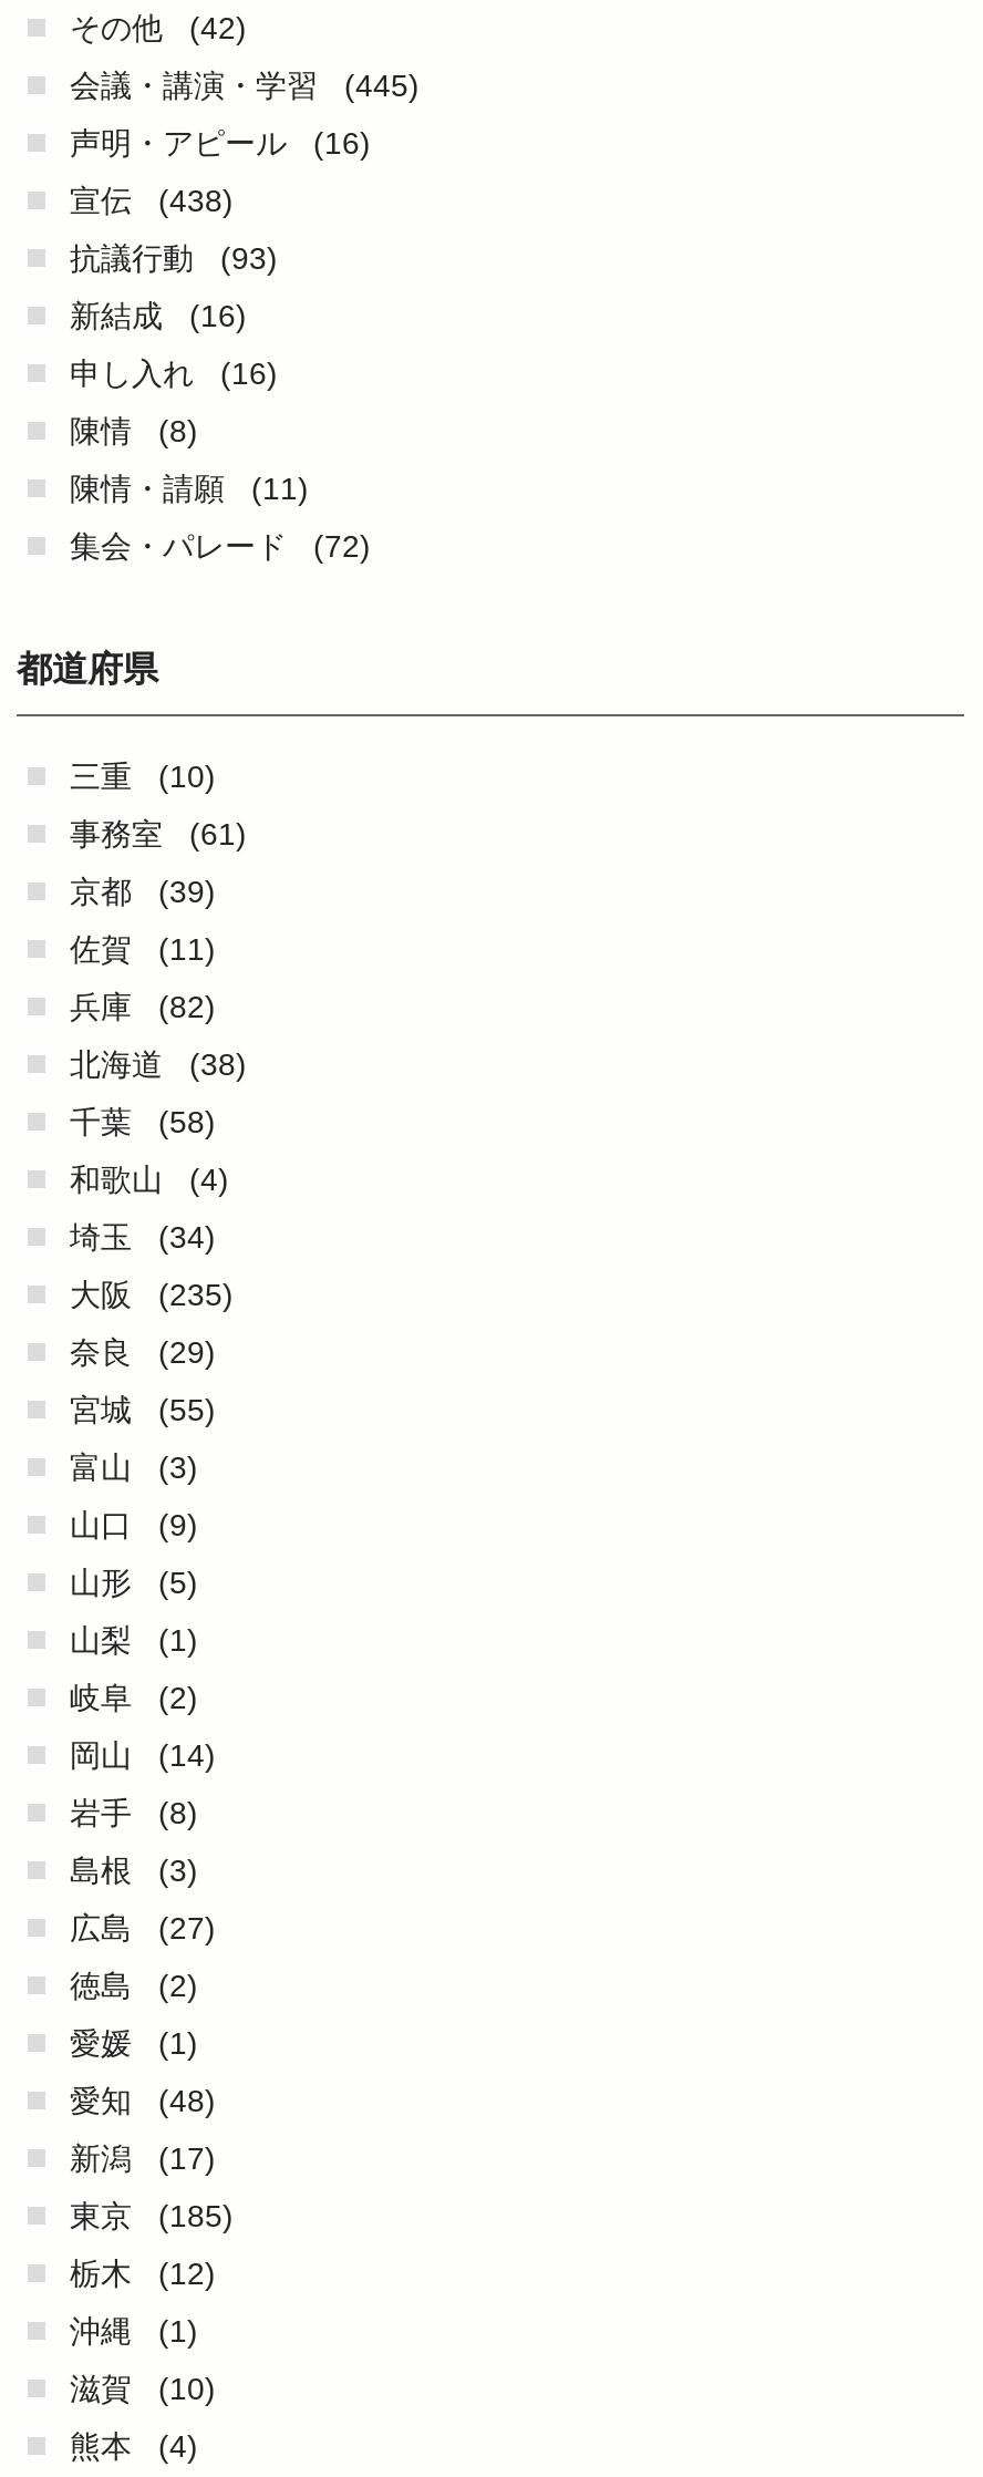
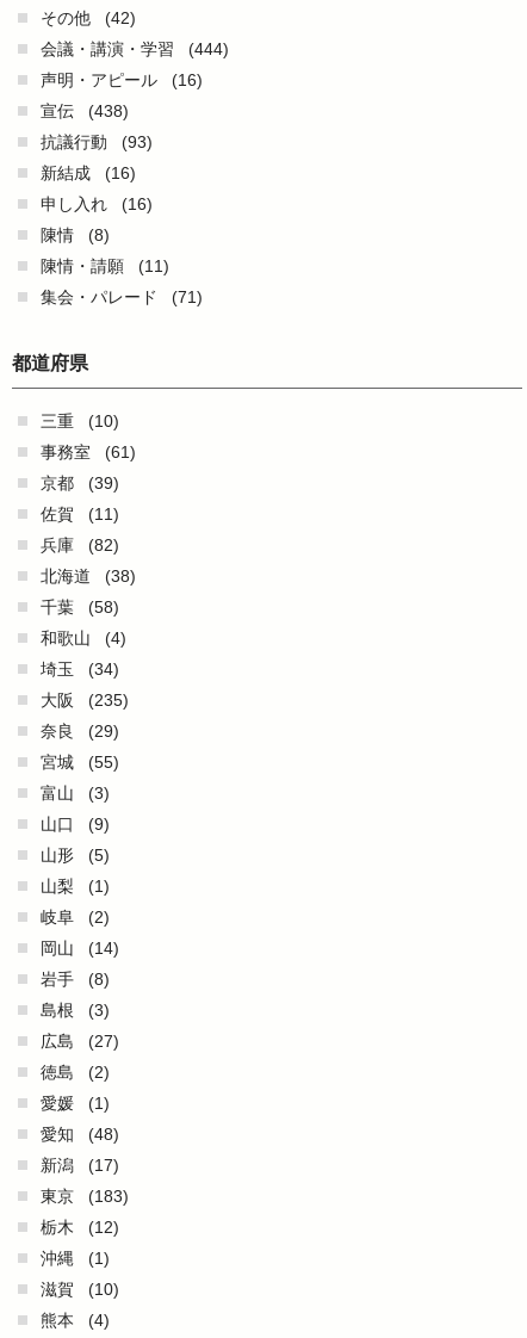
- 会議・講演・学習 (445)
+ 会議・講演・学習 (444)

- 集会・パレード (72)
+ 集会・パレード (71)

- 東京 (185)
+ 東京 (183)
